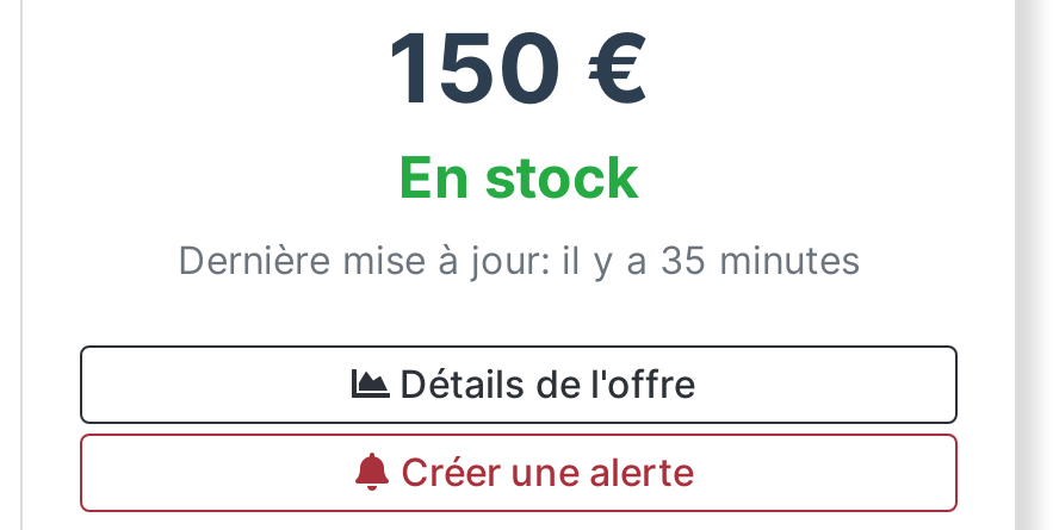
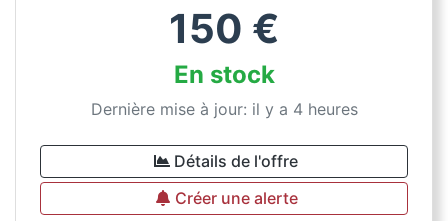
- Dernière mise à jour: il y a 35 minutes
+ Dernière mise à jour: il y a 4 heures
